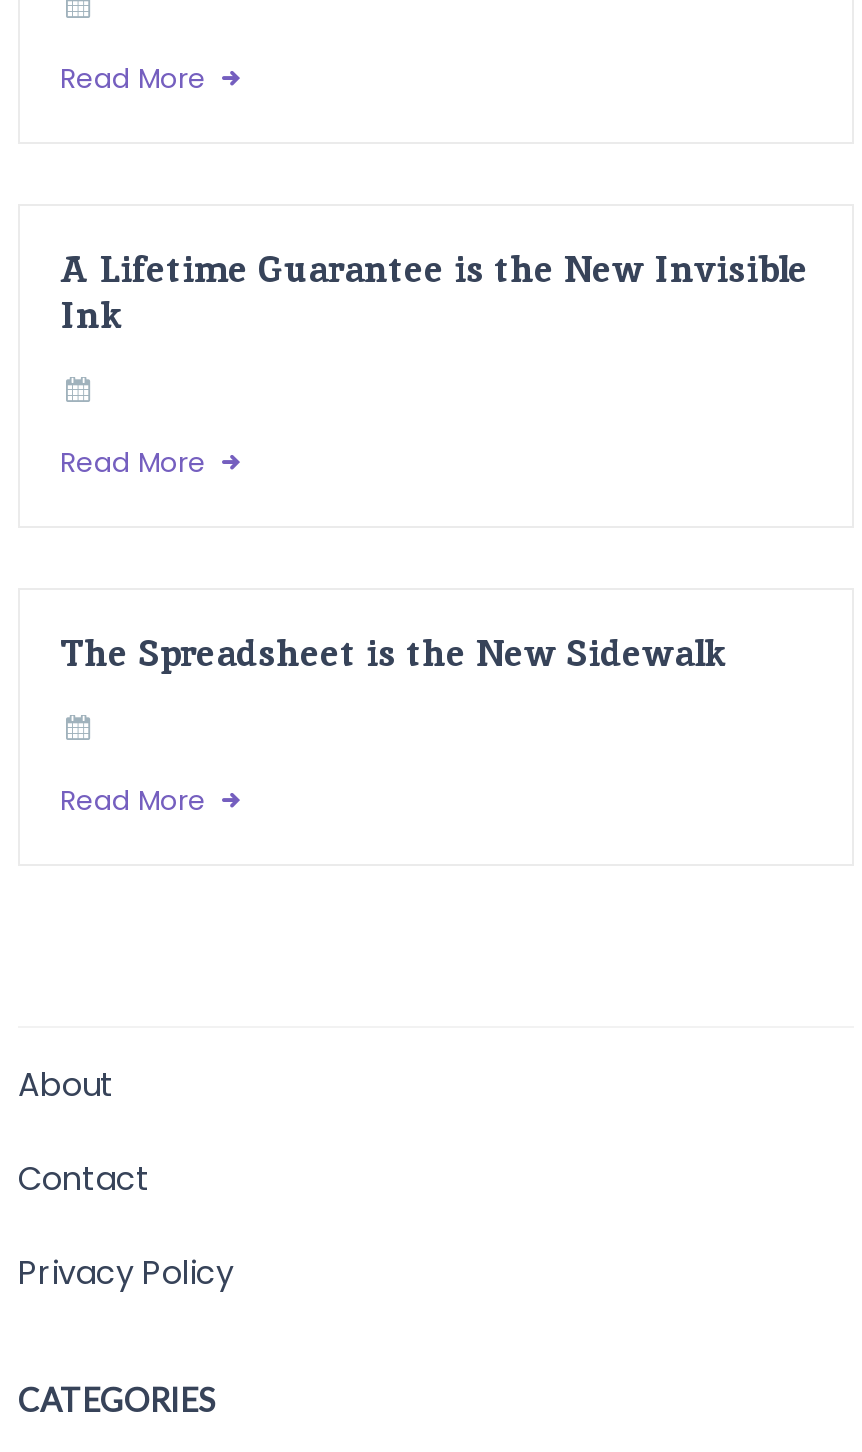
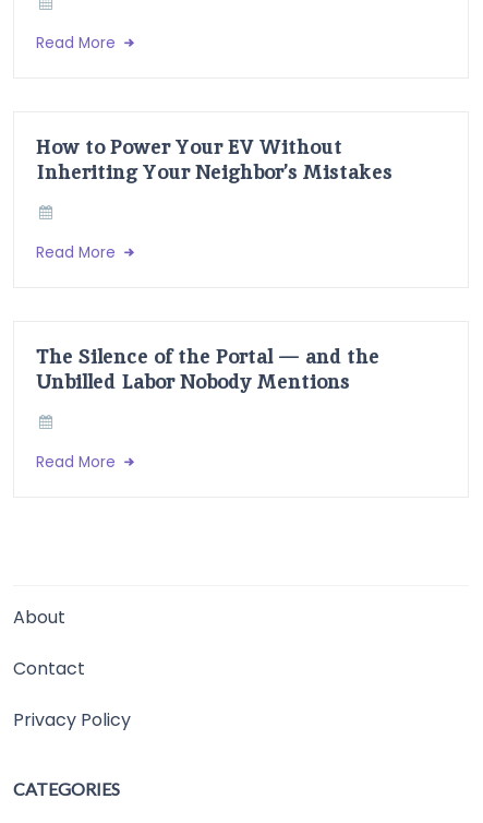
- A Lifetime Guarantee is the New Invisible
- Ink
+ How to Power Your EV Without
+ Inheriting Your Neighbor’s Mistakes

- The Spreadsheet is the New Sidewalk
+ The Silence of the Portal — and the
+ Unbilled Labor Nobody Mentions
